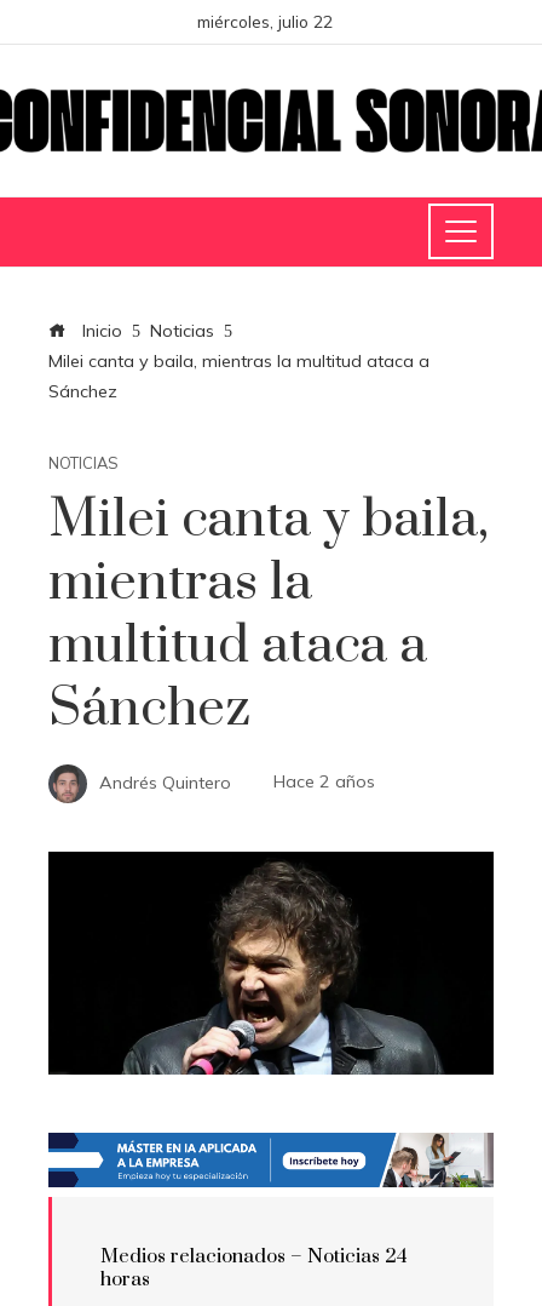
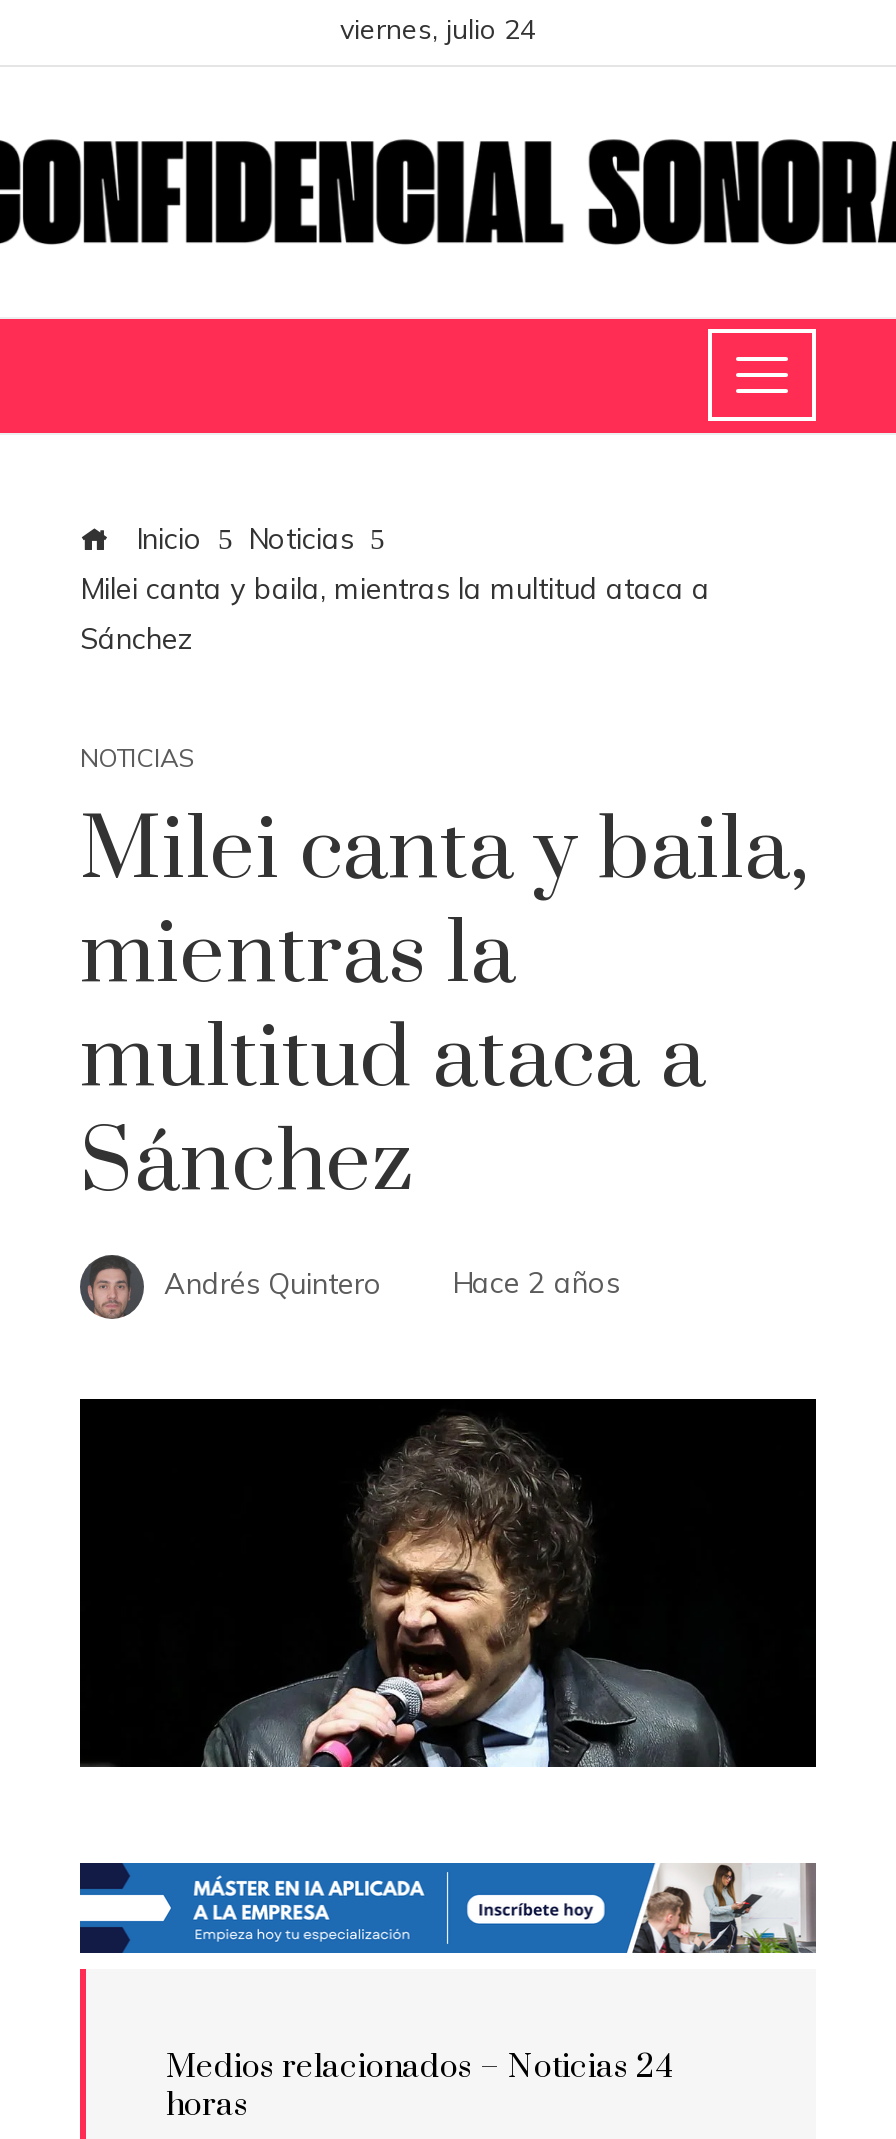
- miércoles, julio 22
+ viernes, julio 24
